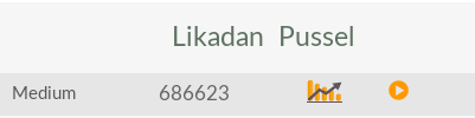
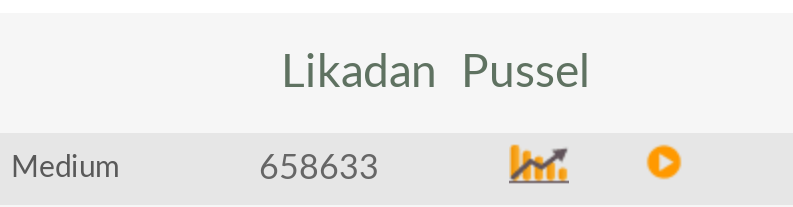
- 686623
+ 658633
